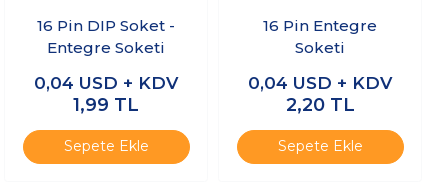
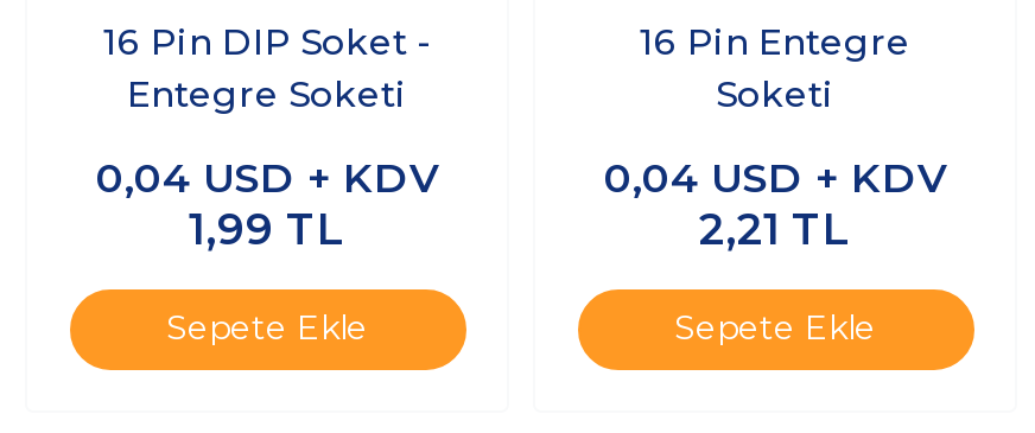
- 2,20 TL
+ 2,21 TL
